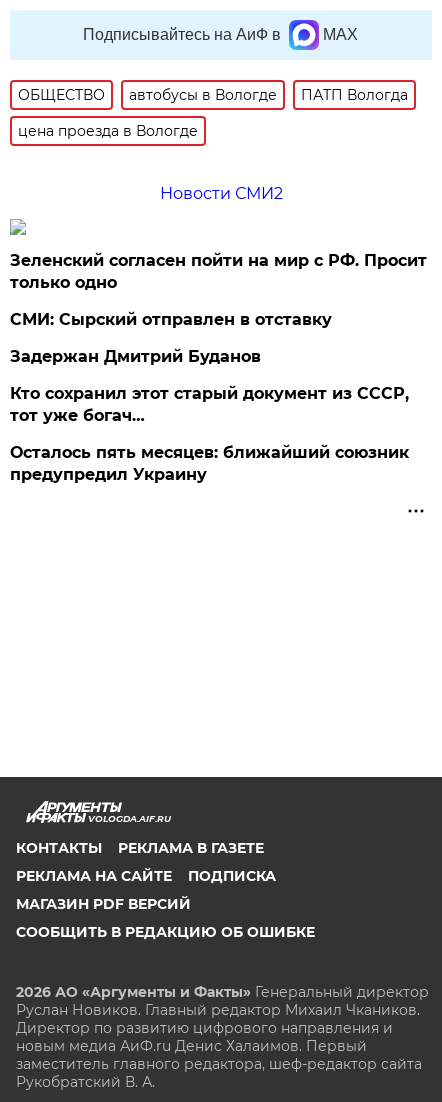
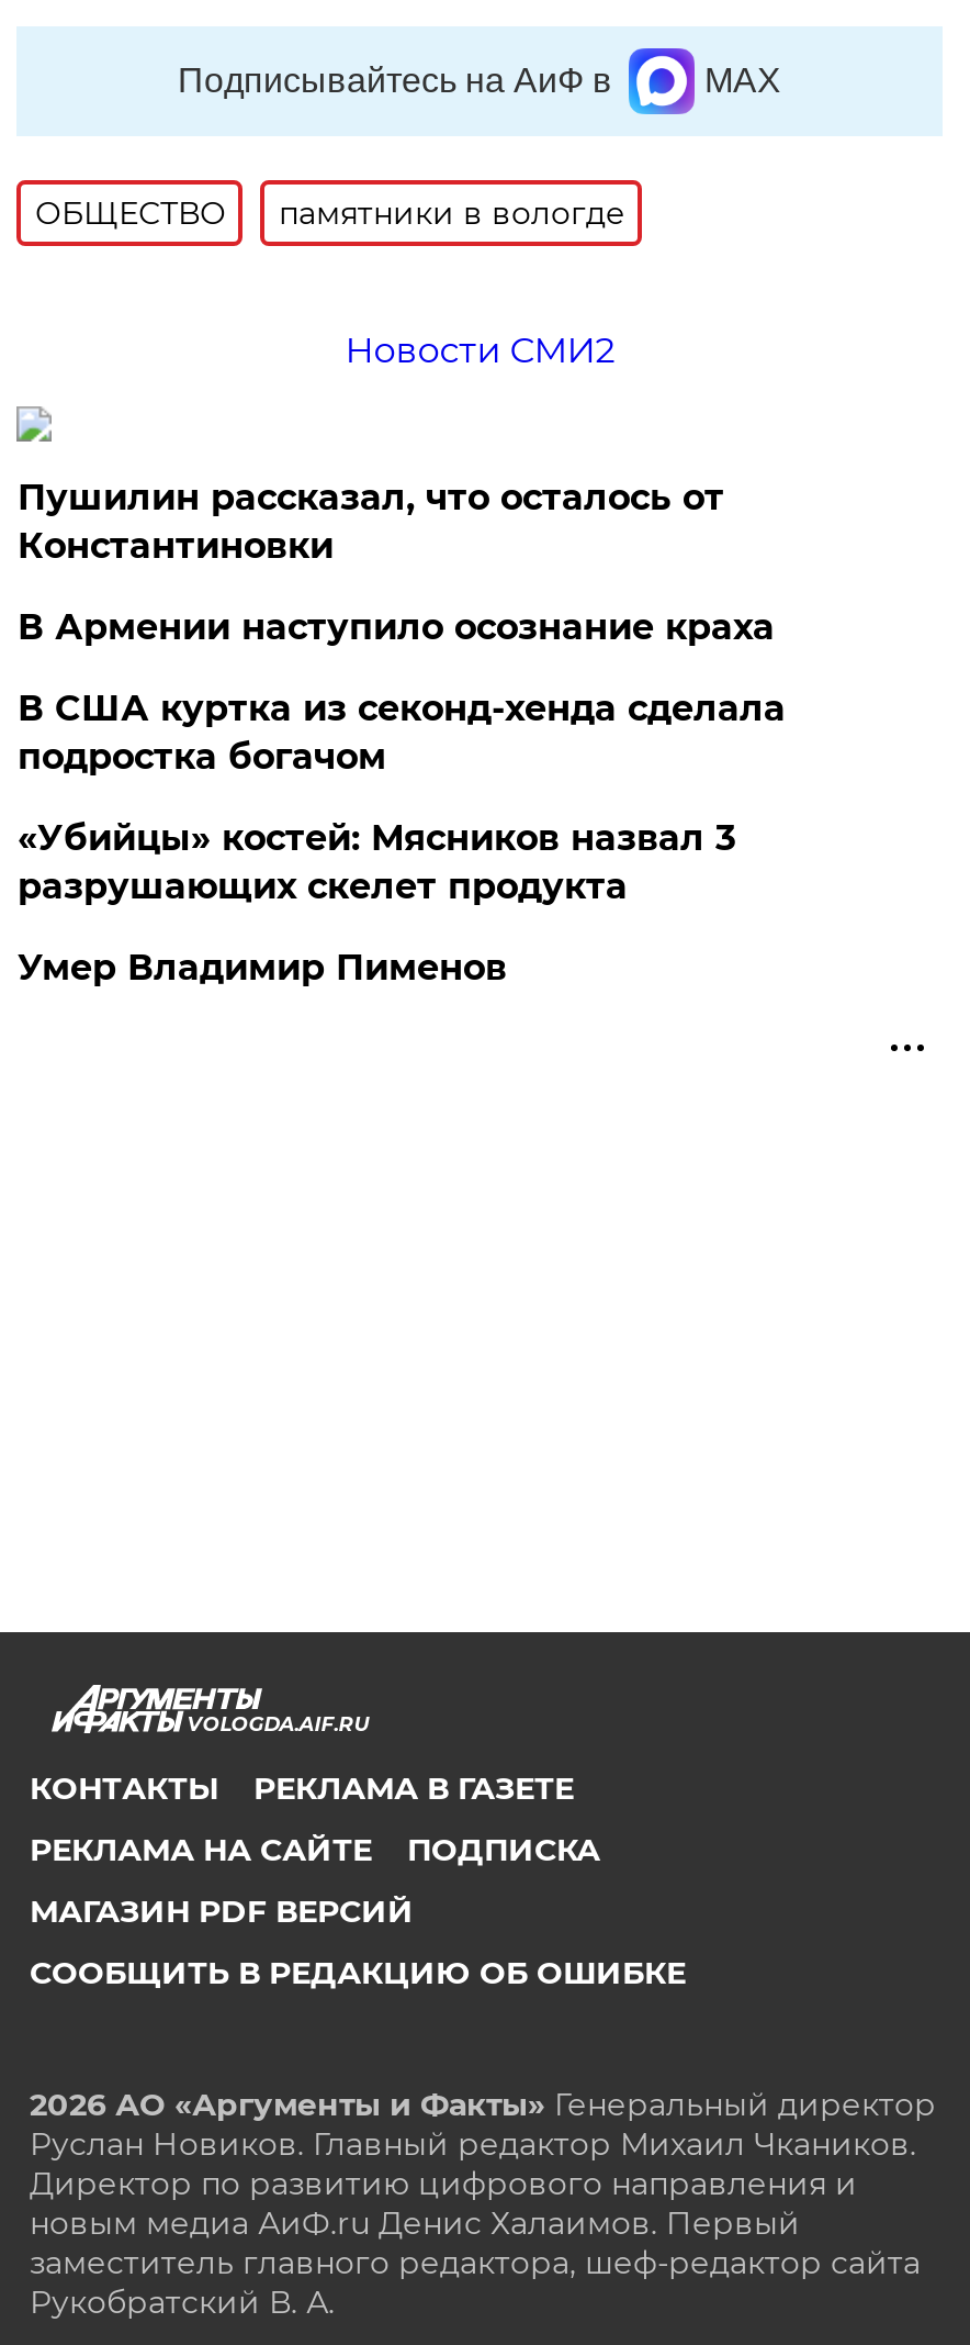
- автобусы в Вологде
- ПАТП Вологда
- цена проезда в Вологде
+ памятники в вологде

- Зеленский согласен пойти на мир с РФ. Просит
- только одно
+ Пушилин рассказал, что осталось от
+ Константиновки

- СМИ: Сырский отправлен в отставку
+ В Армении наступило осознание краха

- Задержан Дмитрий Буданов
+ В США куртка из секонд-хенда сделала
+ подростка богачом

- Кто сохранил этот старый документ из СССР,
- тот уже богач…
+ «Убийцы» костей: Мясников назвал 3
+ разрушающих скелет продукта

- Осталось пять месяцев: ближайший союзник
- предупредил Украину
+ Умер Владимир Пименов
